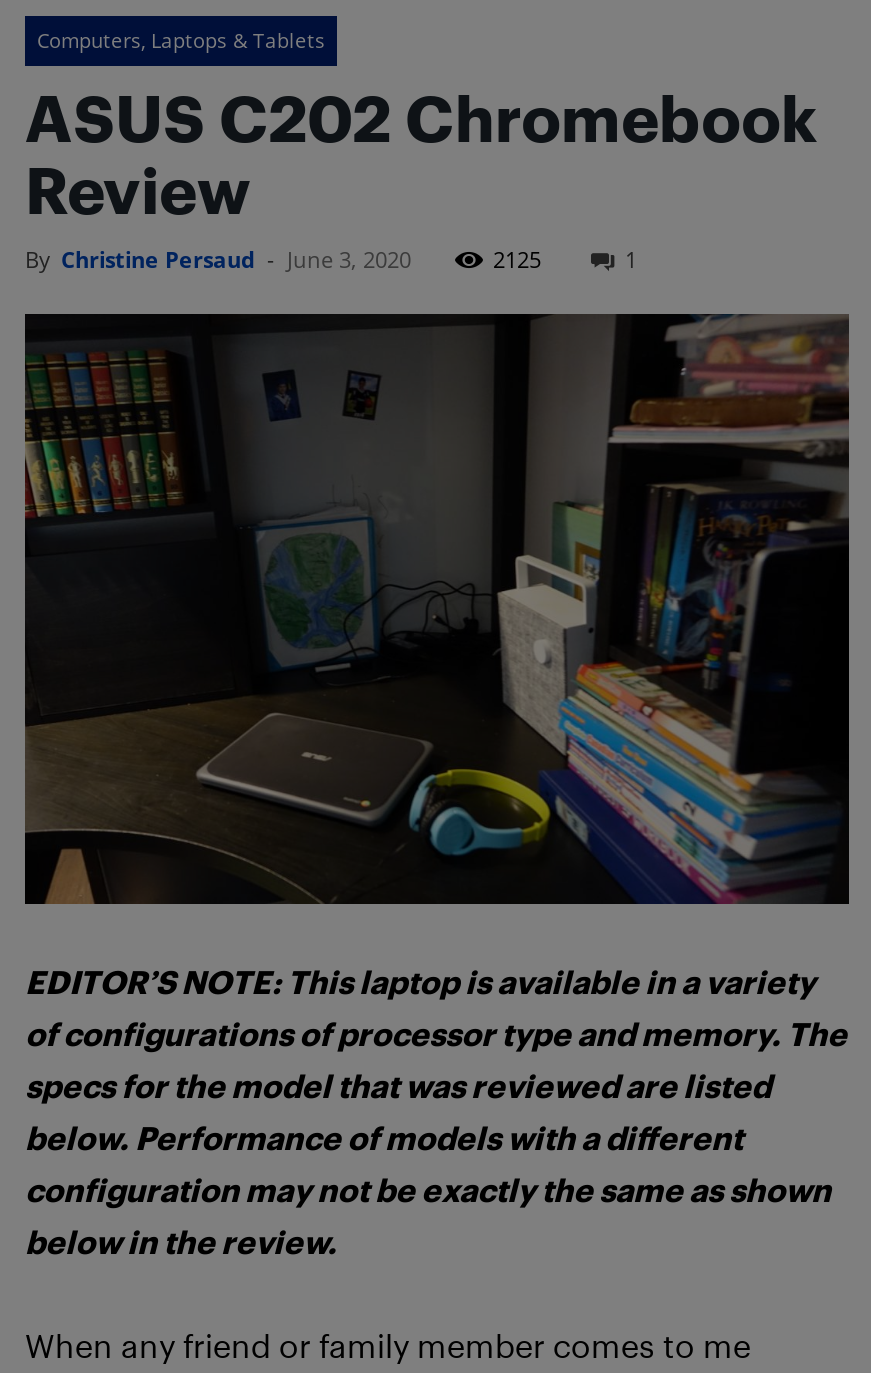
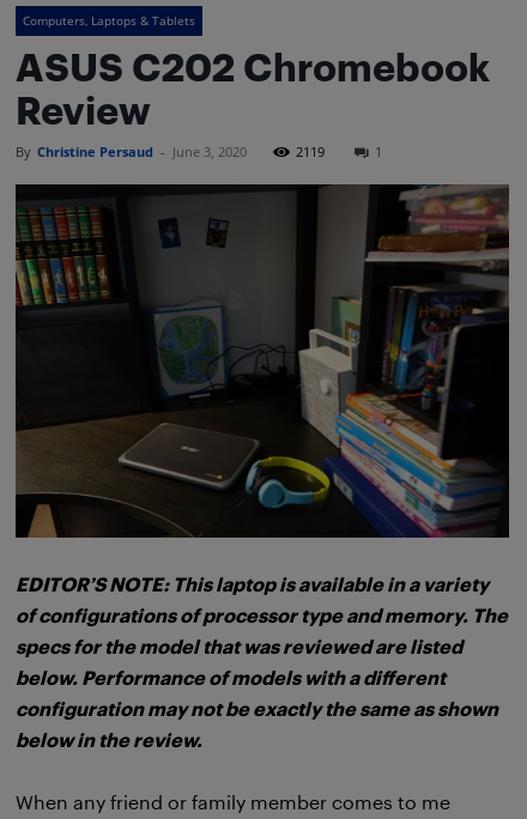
- 2125
+ 2119
